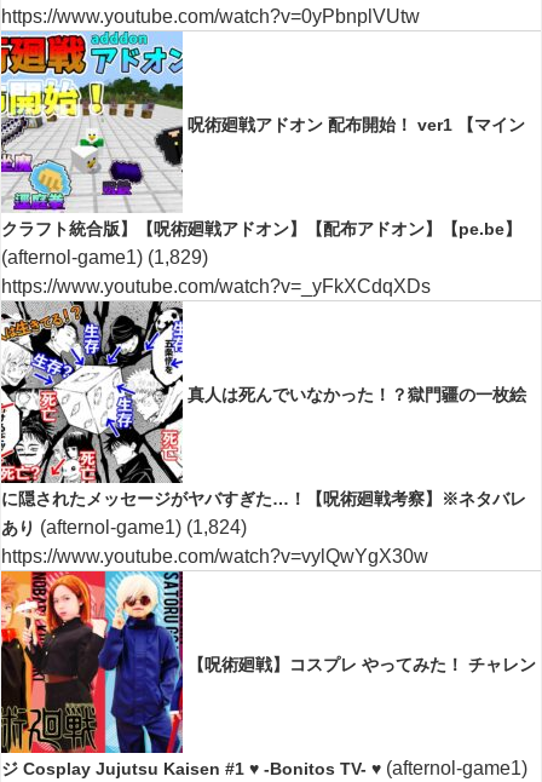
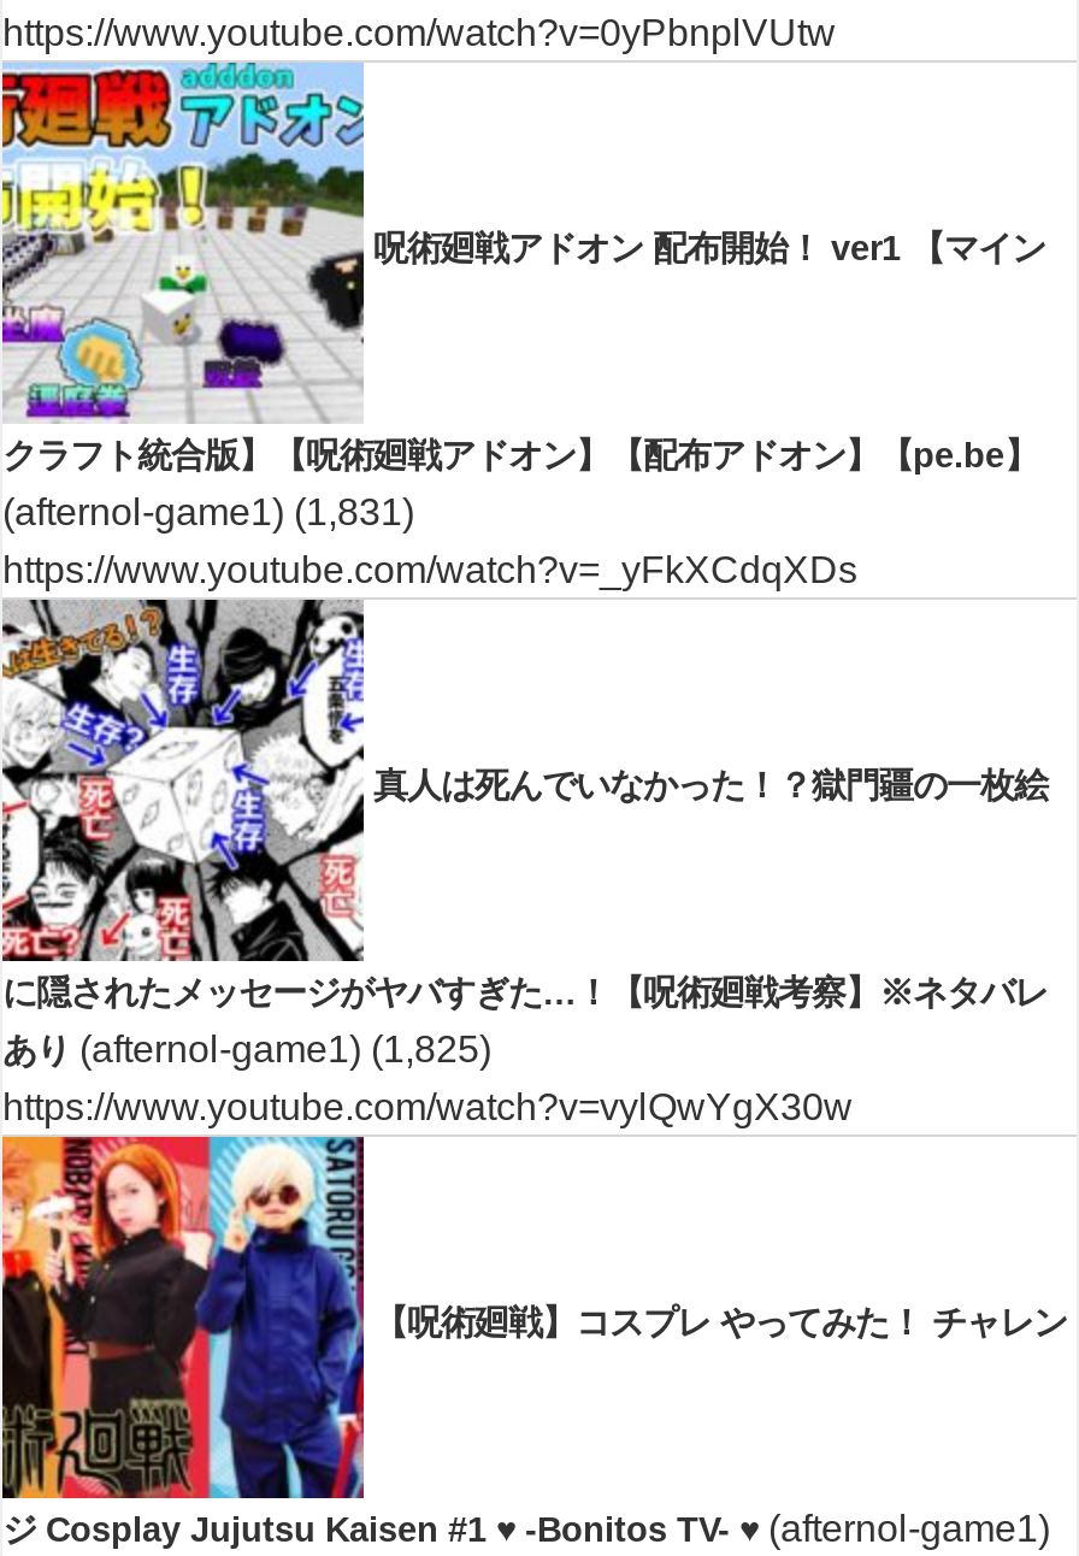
- (afternol-game1) (1,829)
+ (afternol-game1) (1,831)

- あり (afternol-game1) (1,824)
+ あり (afternol-game1) (1,825)
